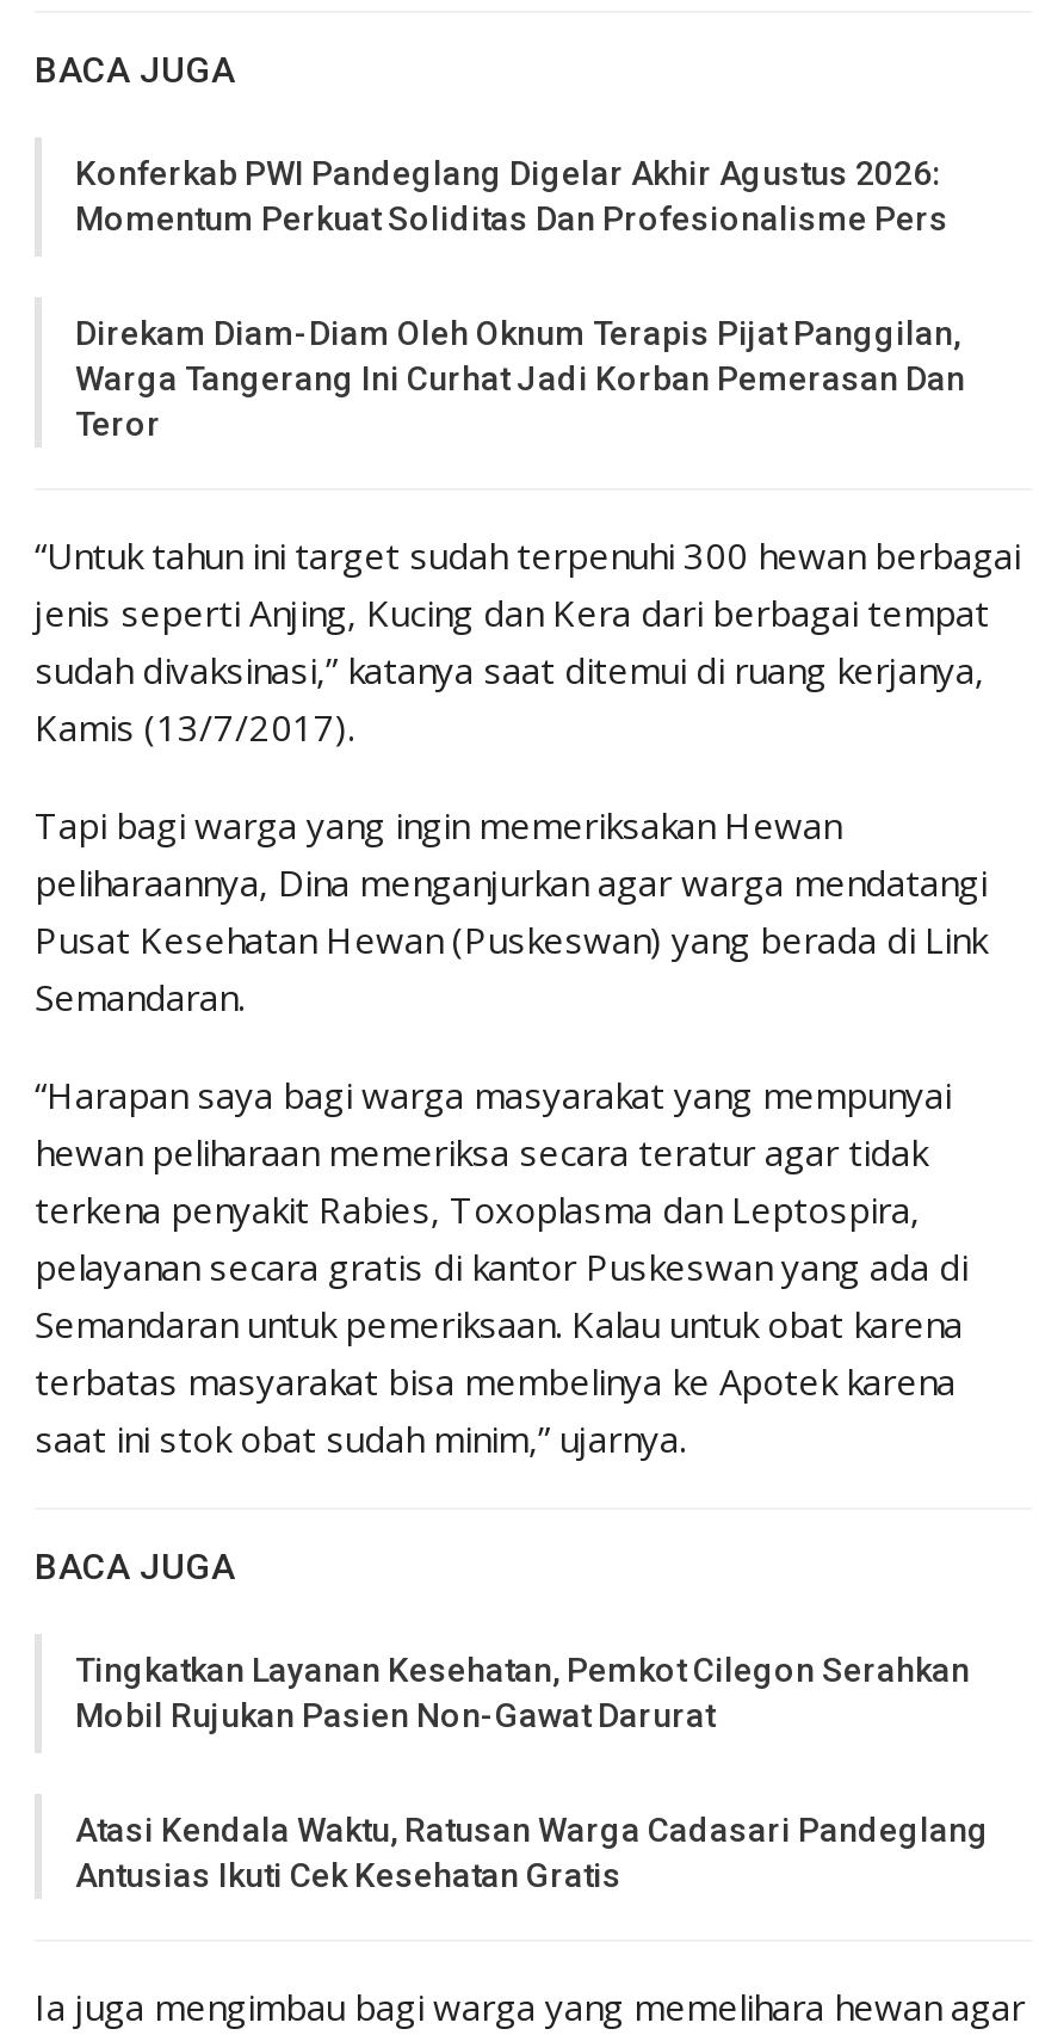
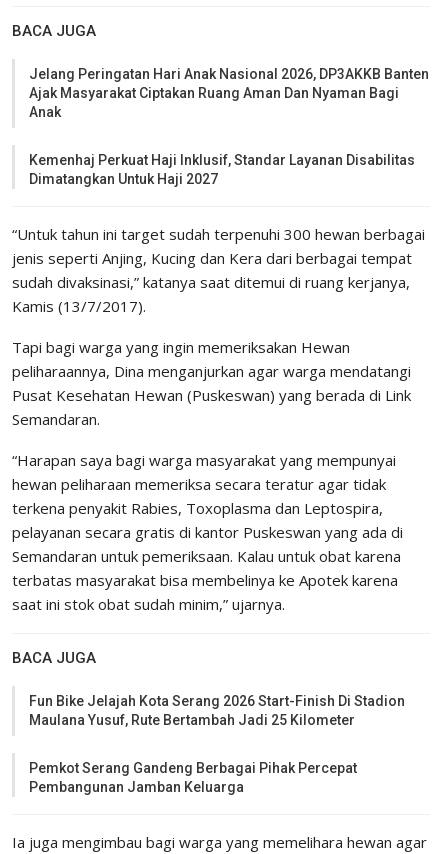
- Konferkab PWI Pandeglang Digelar Akhir Agustus 2026:
- Momentum Perkuat Soliditas Dan Profesionalisme Pers
+ Jelang Peringatan Hari Anak Nasional 2026, DP3AKKB Banten
+ Ajak Masyarakat Ciptakan Ruang Aman Dan Nyaman Bagi
+ Anak

- Direkam Diam-Diam Oleh Oknum Terapis Pijat Panggilan,
- Warga Tangerang Ini Curhat Jadi Korban Pemerasan Dan
- Teror
+ Kemenhaj Perkuat Haji Inklusif, Standar Layanan Disabilitas
+ Dimatangkan Untuk Haji 2027

- Tingkatkan Layanan Kesehatan, Pemkot Cilegon Serahkan
- Mobil Rujukan Pasien Non-Gawat Darurat
+ Fun Bike Jelajah Kota Serang 2026 Start-Finish Di Stadion
+ Maulana Yusuf, Rute Bertambah Jadi 25 Kilometer

- Atasi Kendala Waktu, Ratusan Warga Cadasari Pandeglang
- Antusias Ikuti Cek Kesehatan Gratis
+ Pemkot Serang Gandeng Berbagai Pihak Percepat
+ Pembangunan Jamban Keluarga
